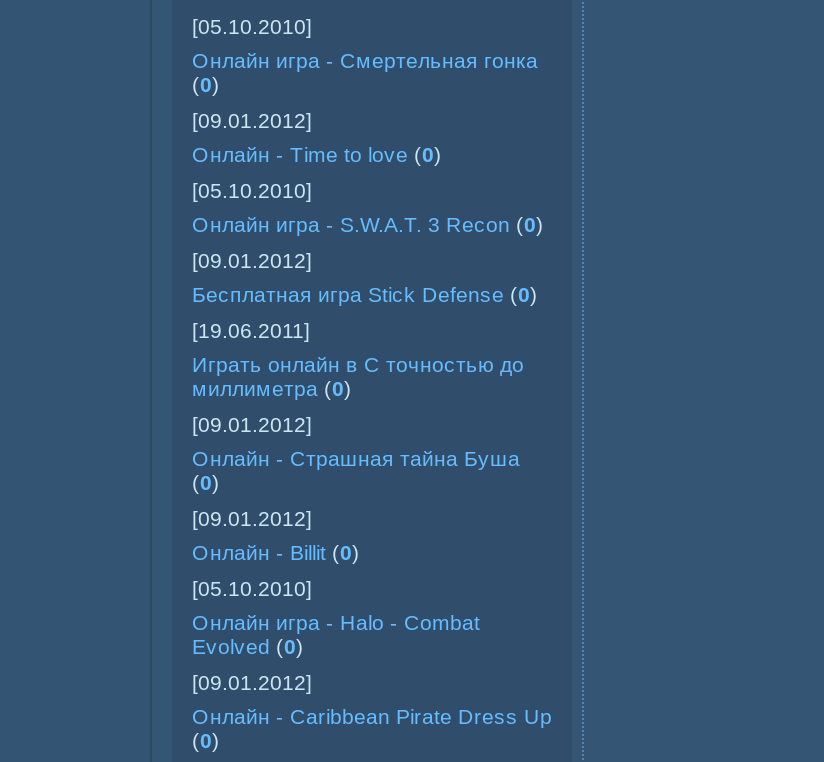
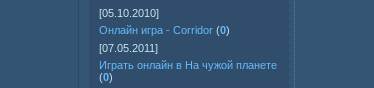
- Онлайн игра - Смертельная гонка
- (0)
- [09.01.2012]
- Онлайн - Time to love (0)
- [05.10.2010]
- Онлайн игра - S.W.A.T. 3 Recon (0)
- [09.01.2012]
- Бесплатная игра Stick Defense (0)
- [19.06.2011]
- Играть онлайн в С точностью до
- миллиметра (0)
- [09.01.2012]
- Онлайн - Страшная тайна Буша
- (0)
- [09.01.2012]
- Онлайн - Billit (0)
- [05.10.2010]
- Онлайн игра - Halo - Combat
- Evolved (0)
- [09.01.2012]
- Онлайн - Caribbean Pirate Dress Up
+ Онлайн игра - Corridor (0)
+ [07.05.2011]
+ Играть онлайн в На чужой планете
